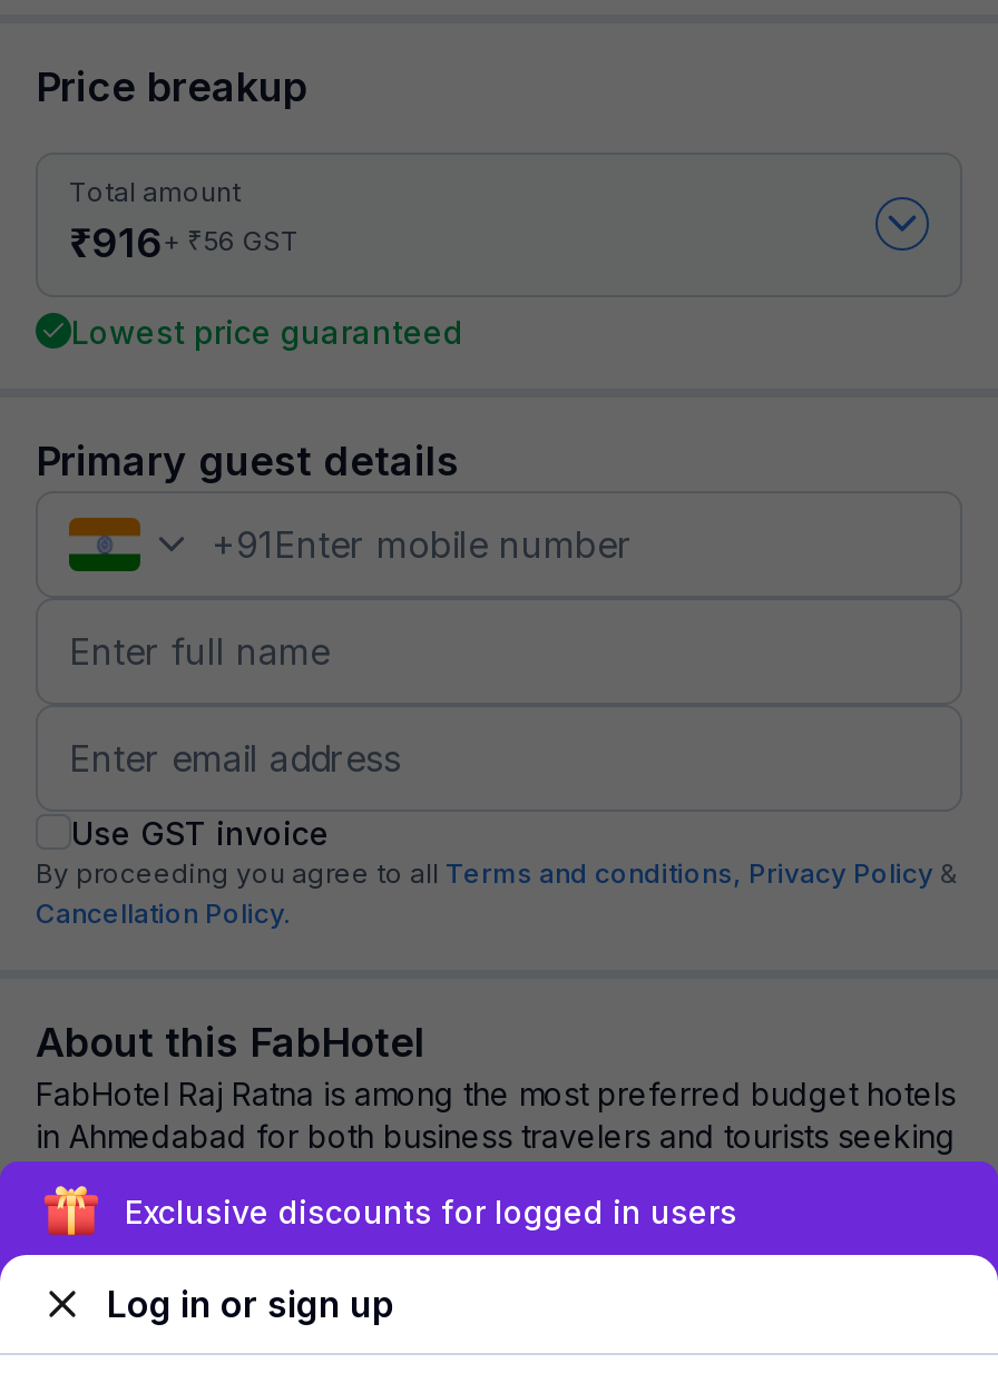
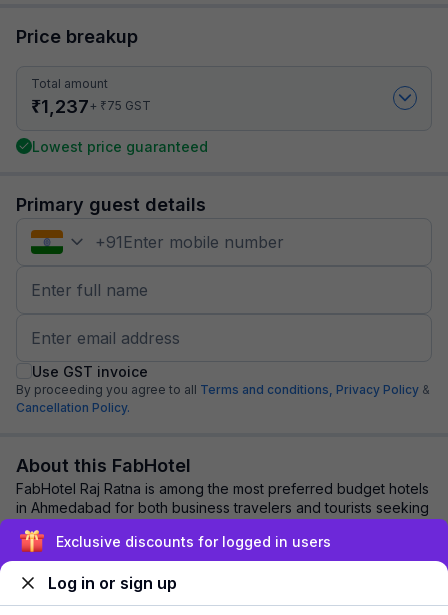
- ₹916+ ₹56 GST
+ ₹1,237+ ₹75 GST
